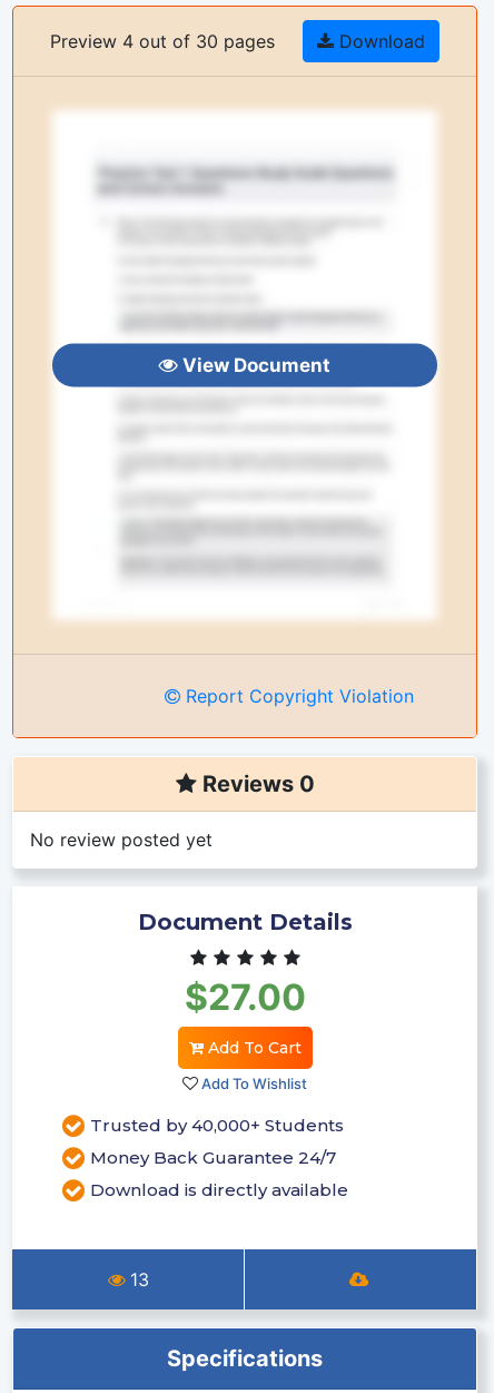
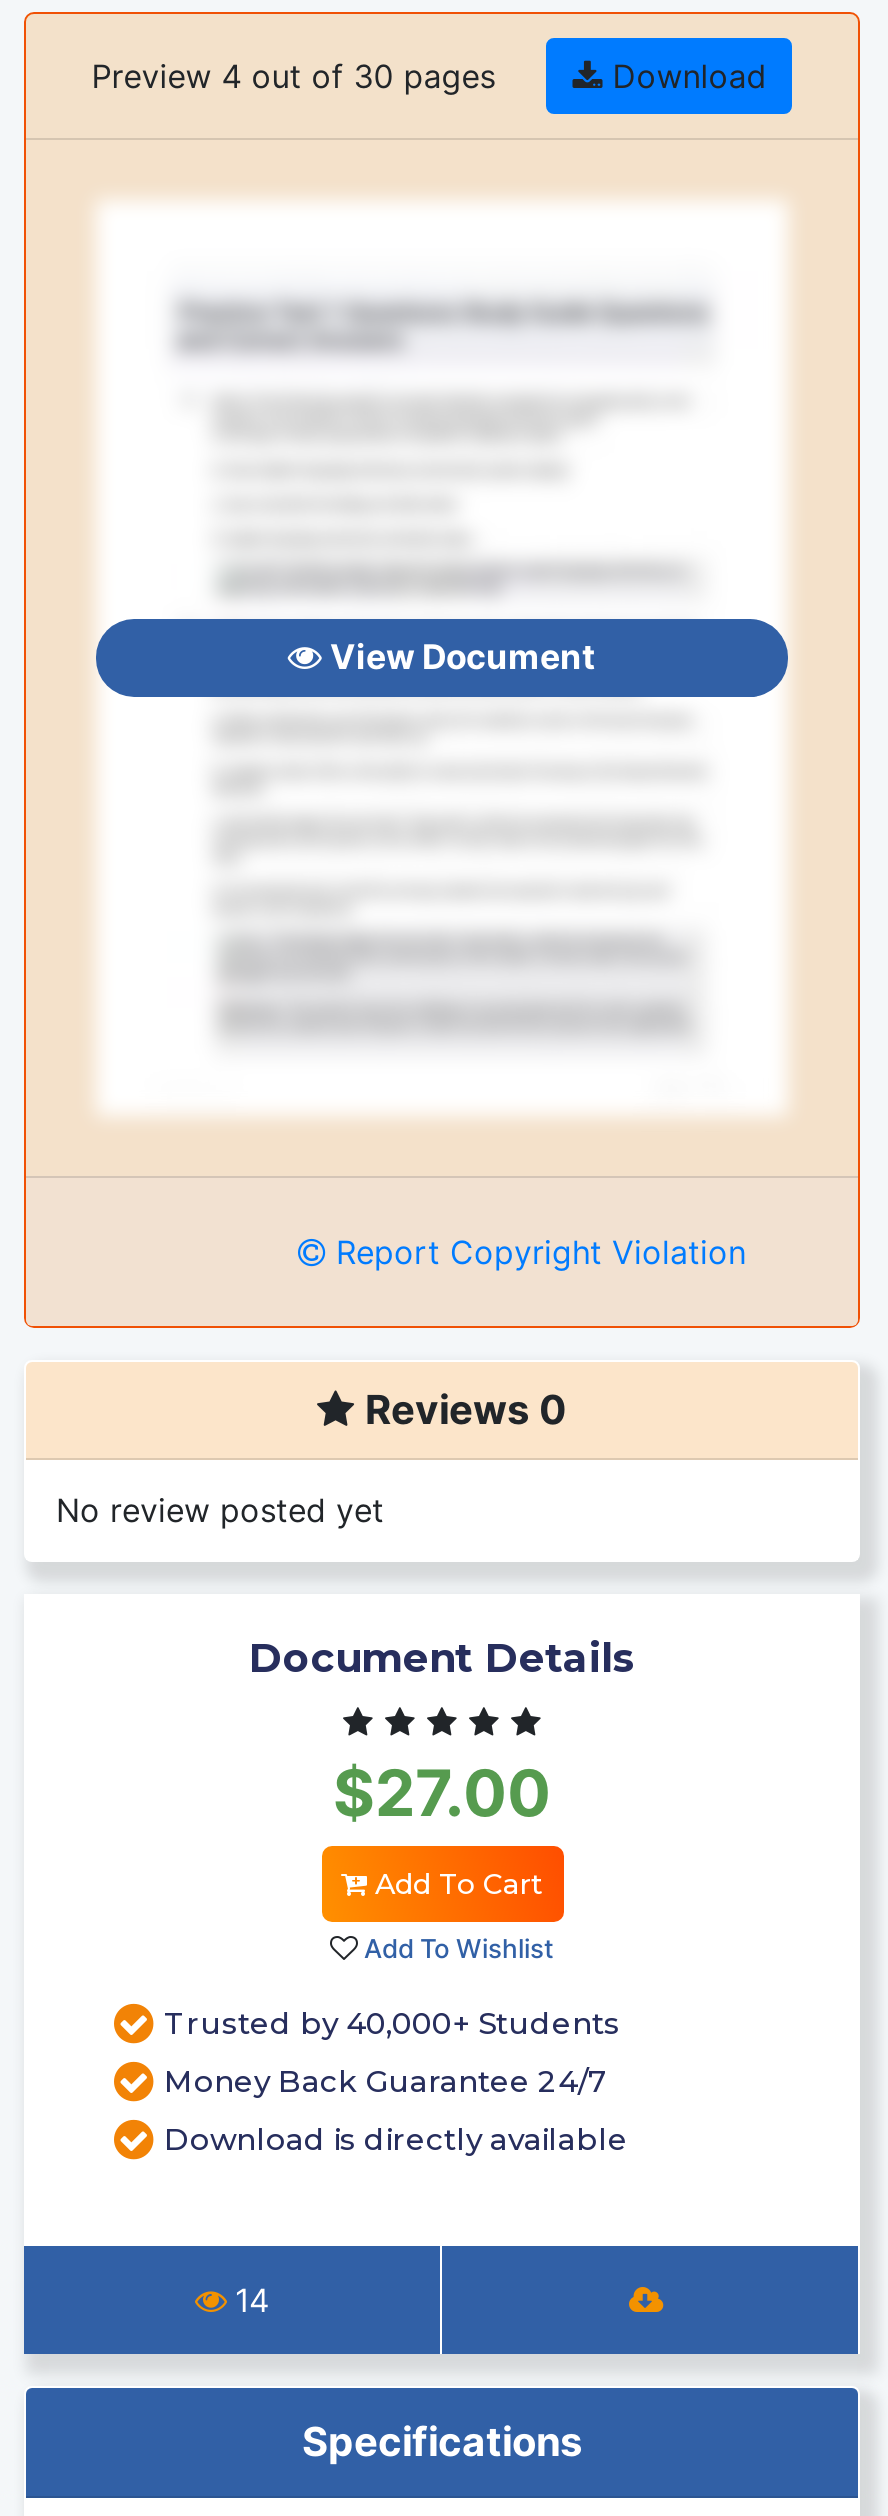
- 13
+ 14
